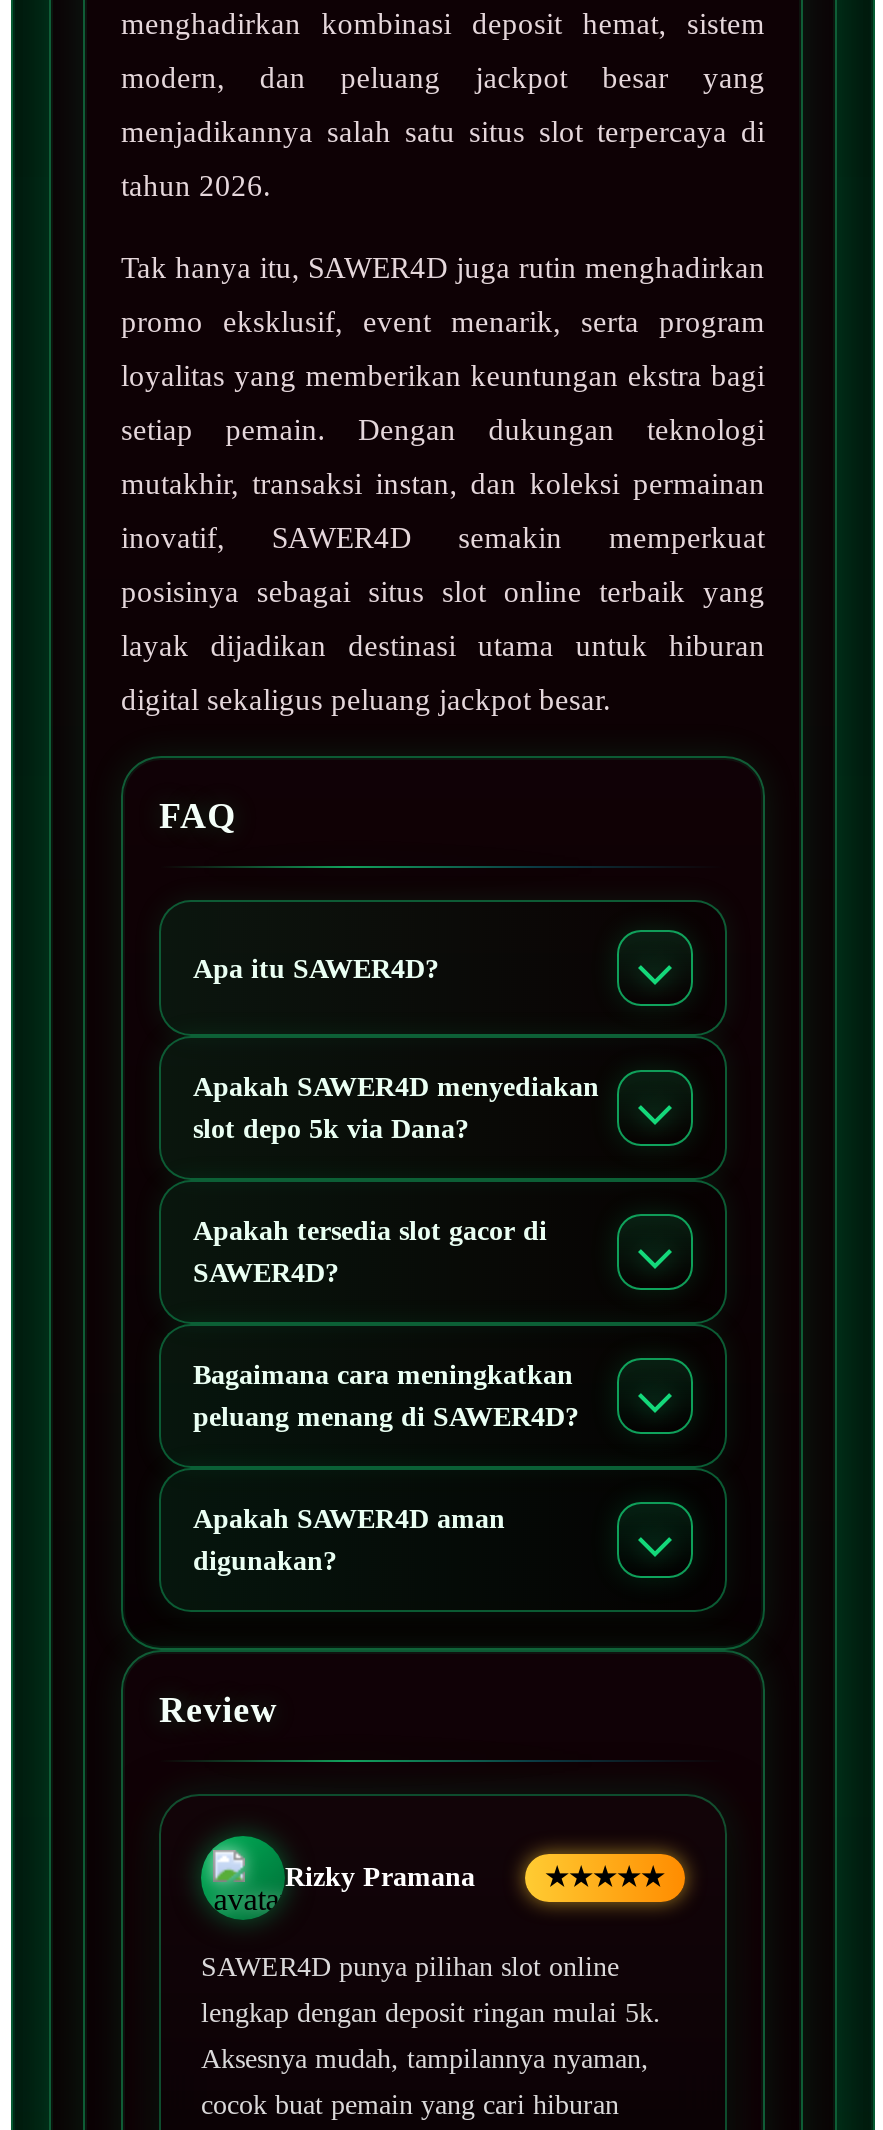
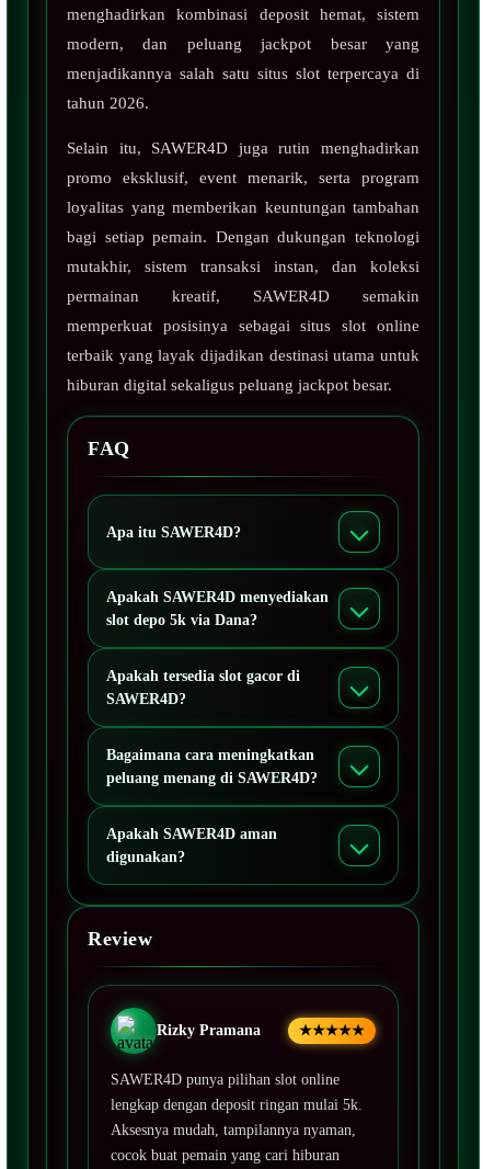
- Tak hanya itu, SAWER4D juga rutin menghadirkan
+ Selain itu, SAWER4D juga rutin menghadirkan

- loyalitas yang memberikan keuntungan ekstra bagi
+ loyalitas yang memberikan keuntungan tambahan

- setiap pemain. Dengan dukungan teknologi
+ bagi setiap pemain. Dengan dukungan teknologi

- mutakhir, transaksi instan, dan koleksi permainan
+ mutakhir, sistem transaksi instan, dan koleksi

- inovatif, SAWER4D semakin memperkuat
+ permainan kreatif, SAWER4D semakin

- posisinya sebagai situs slot online terbaik yang
+ memperkuat posisinya sebagai situs slot online

- layak dijadikan destinasi utama untuk hiburan
+ terbaik yang layak dijadikan destinasi utama untuk

- digital sekaligus peluang jackpot besar.
+ hiburan digital sekaligus peluang jackpot besar.
